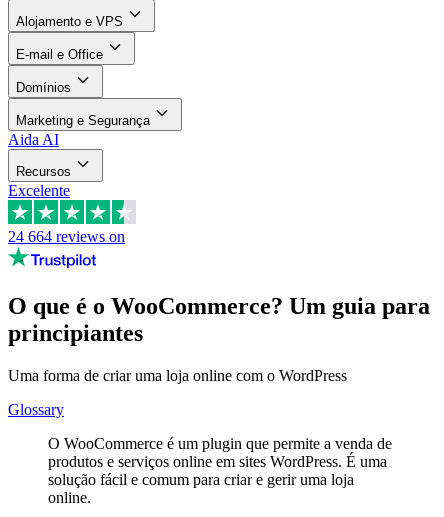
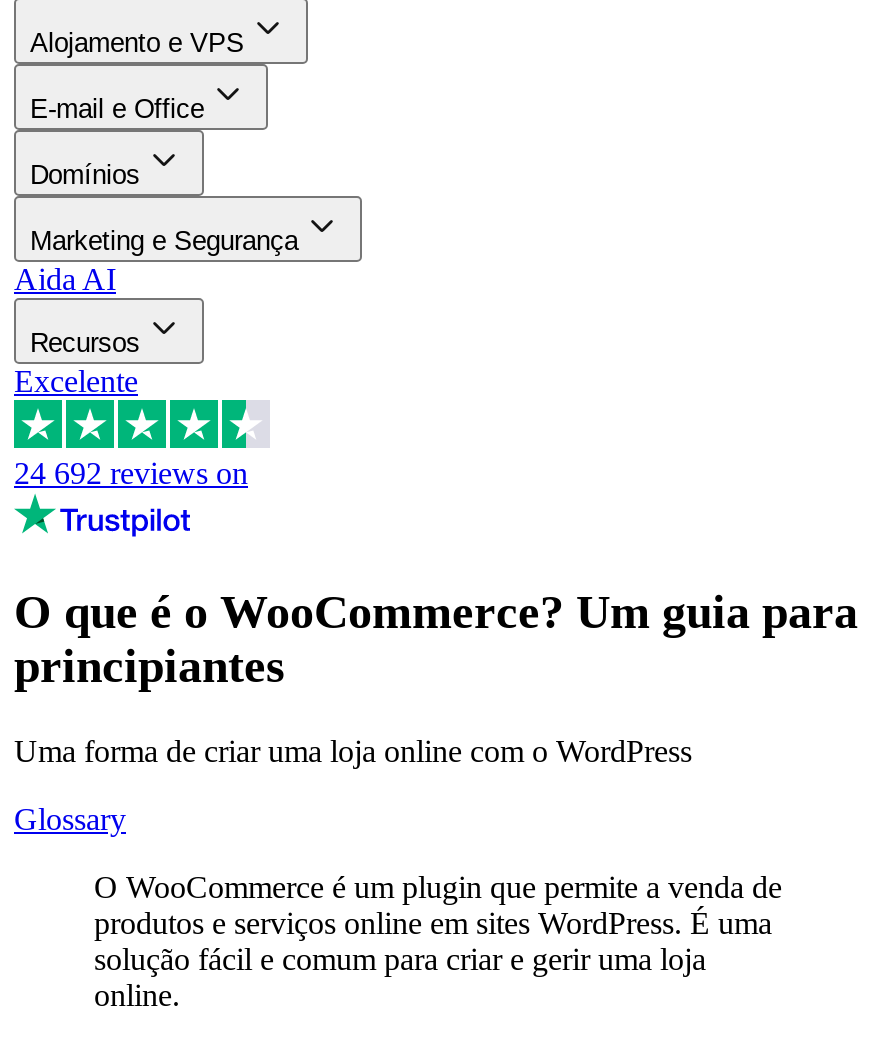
- 24 664 reviews on
+ 24 692 reviews on
